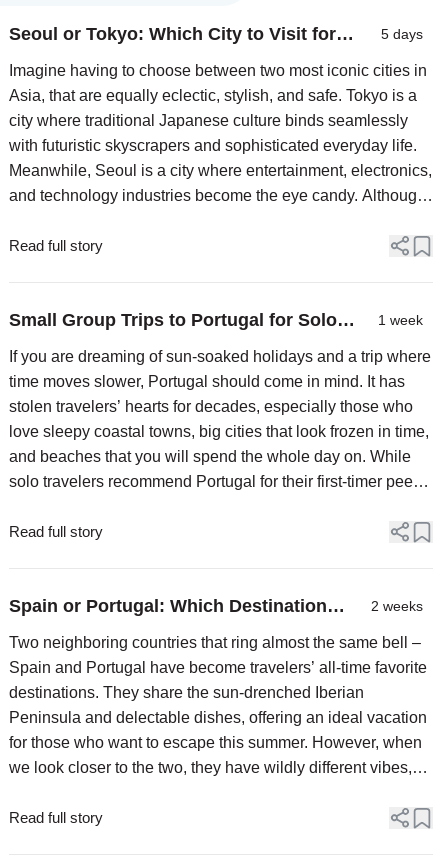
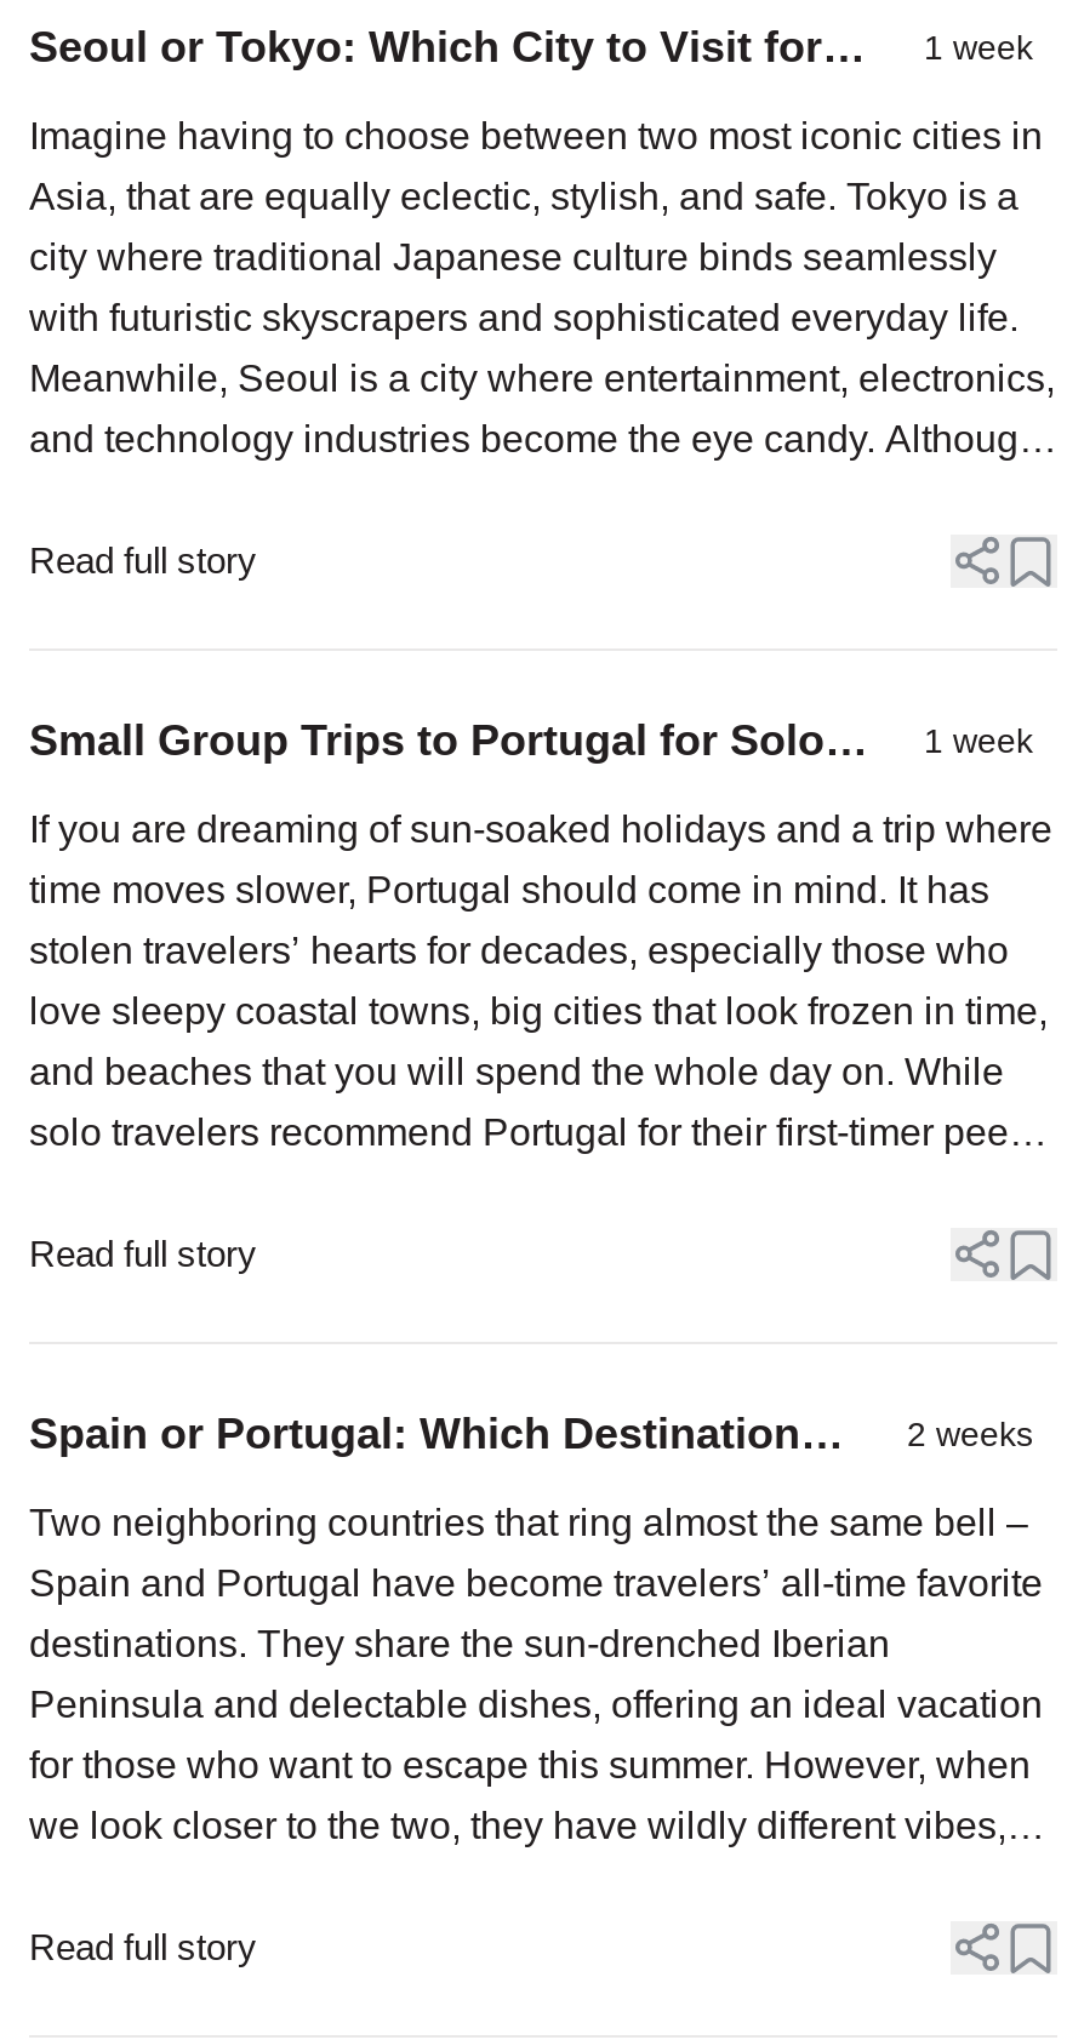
- 5 days
+ 1 week
